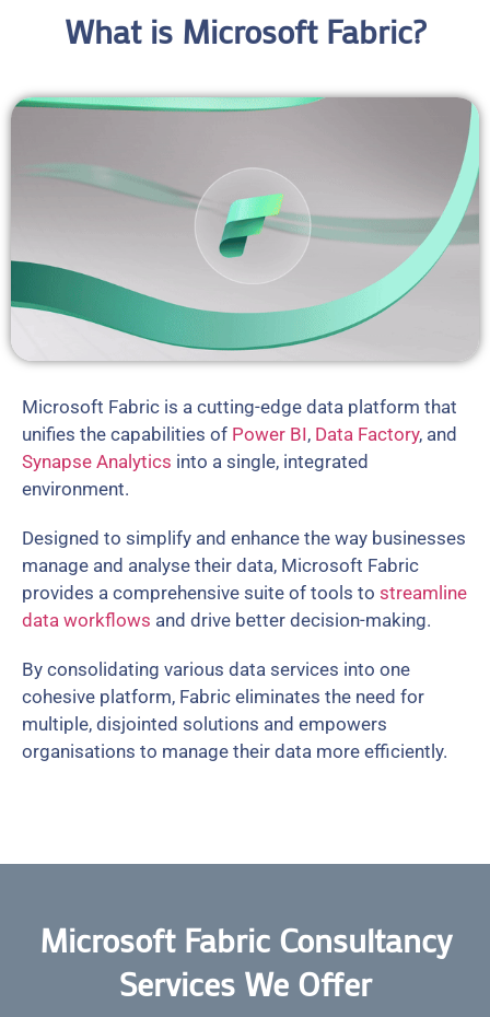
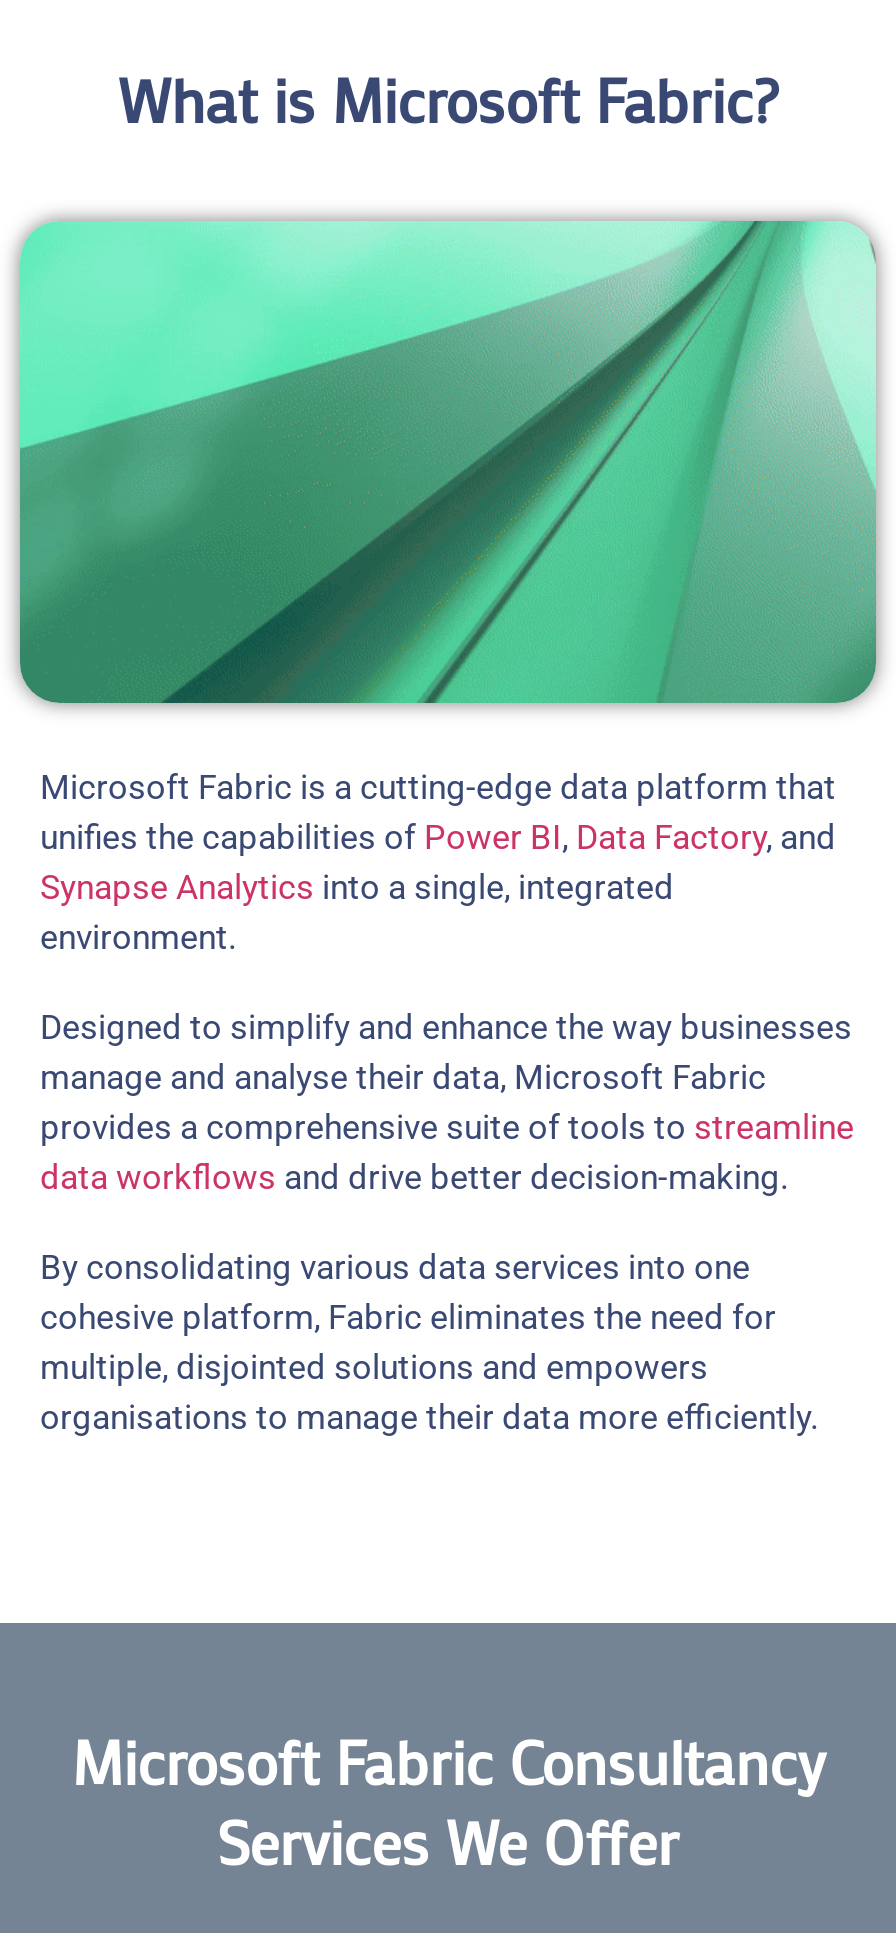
- [image]
+ [image]
